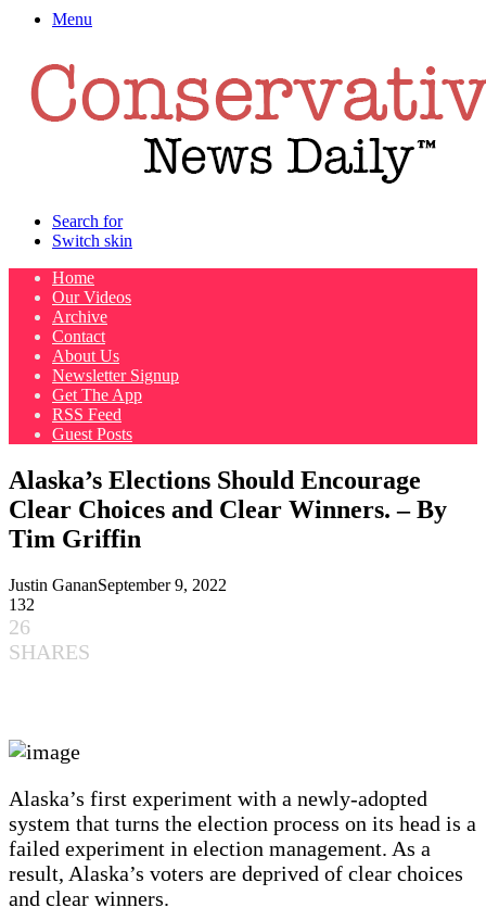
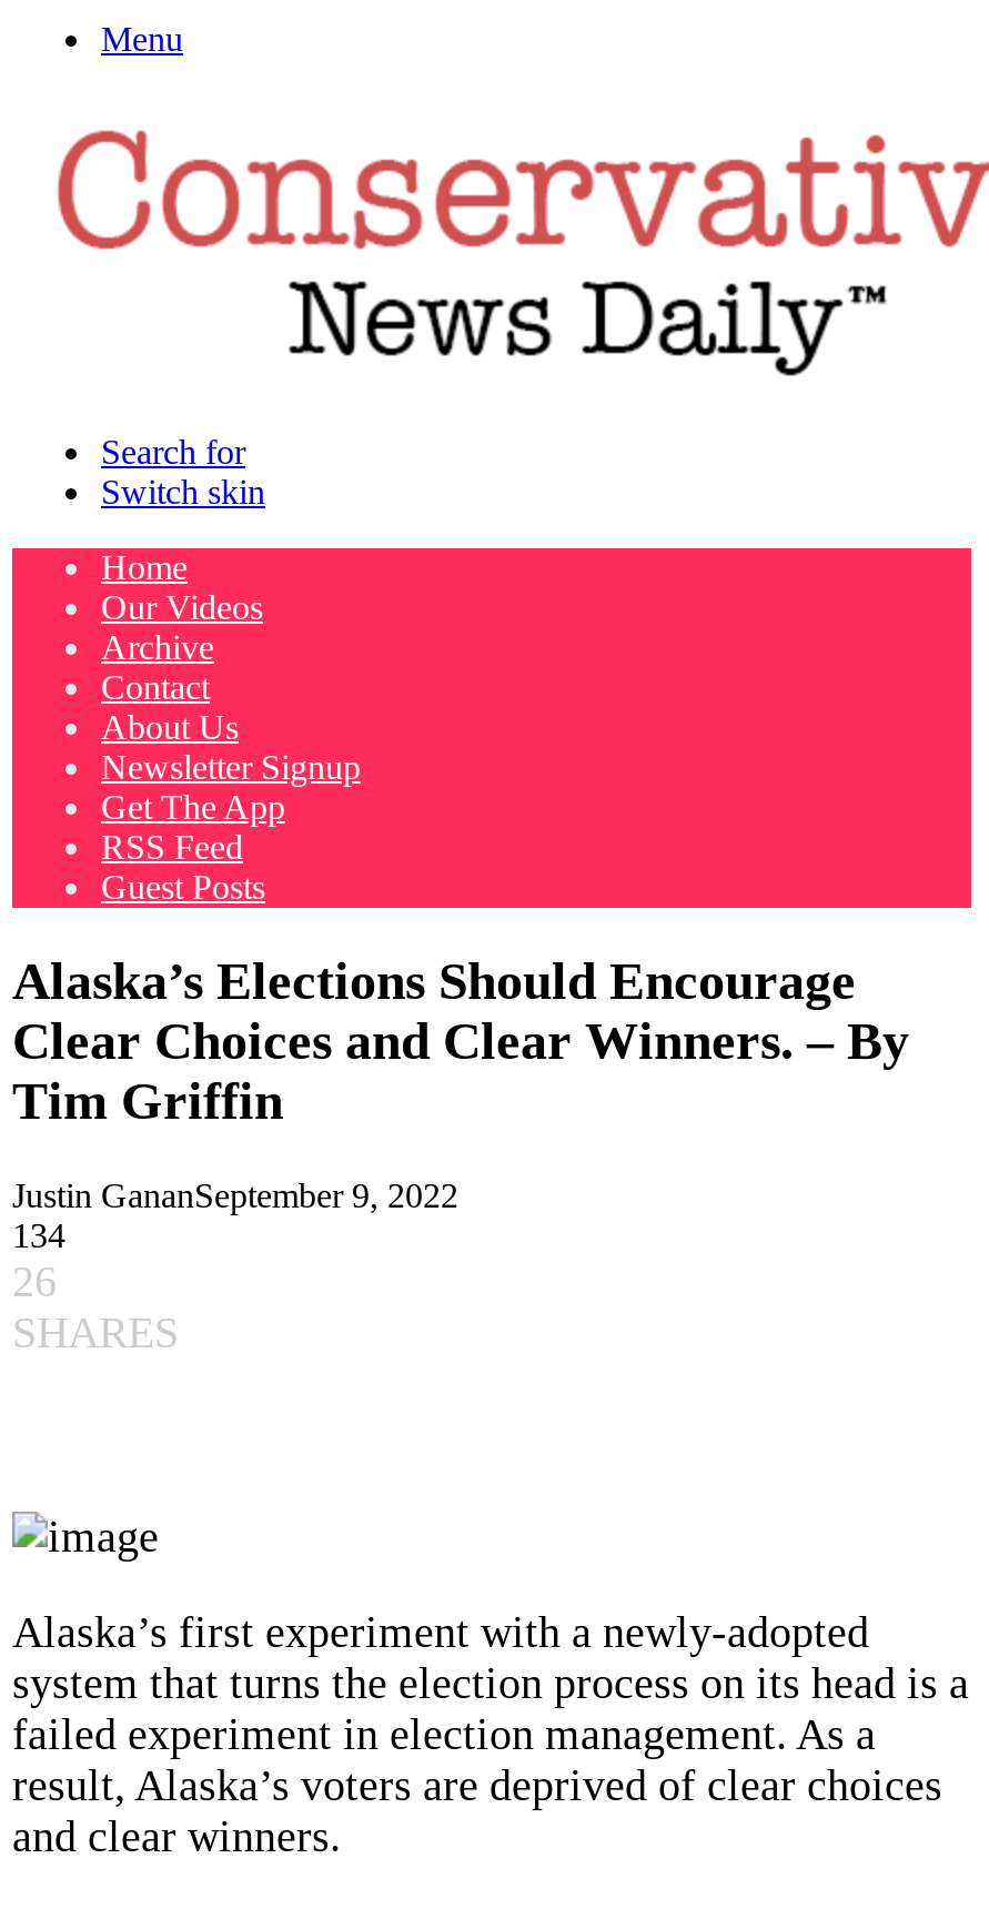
- 132
+ 134
